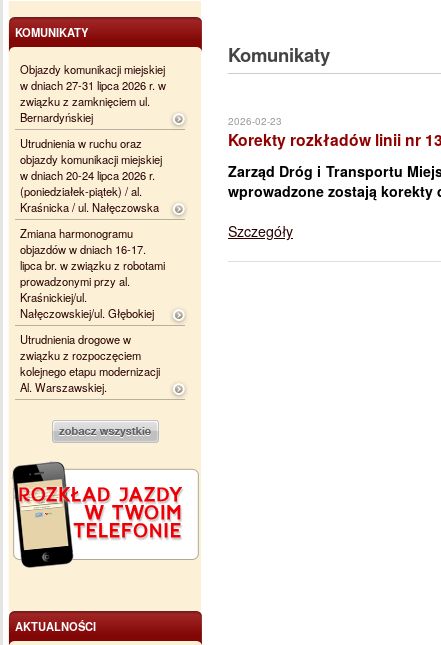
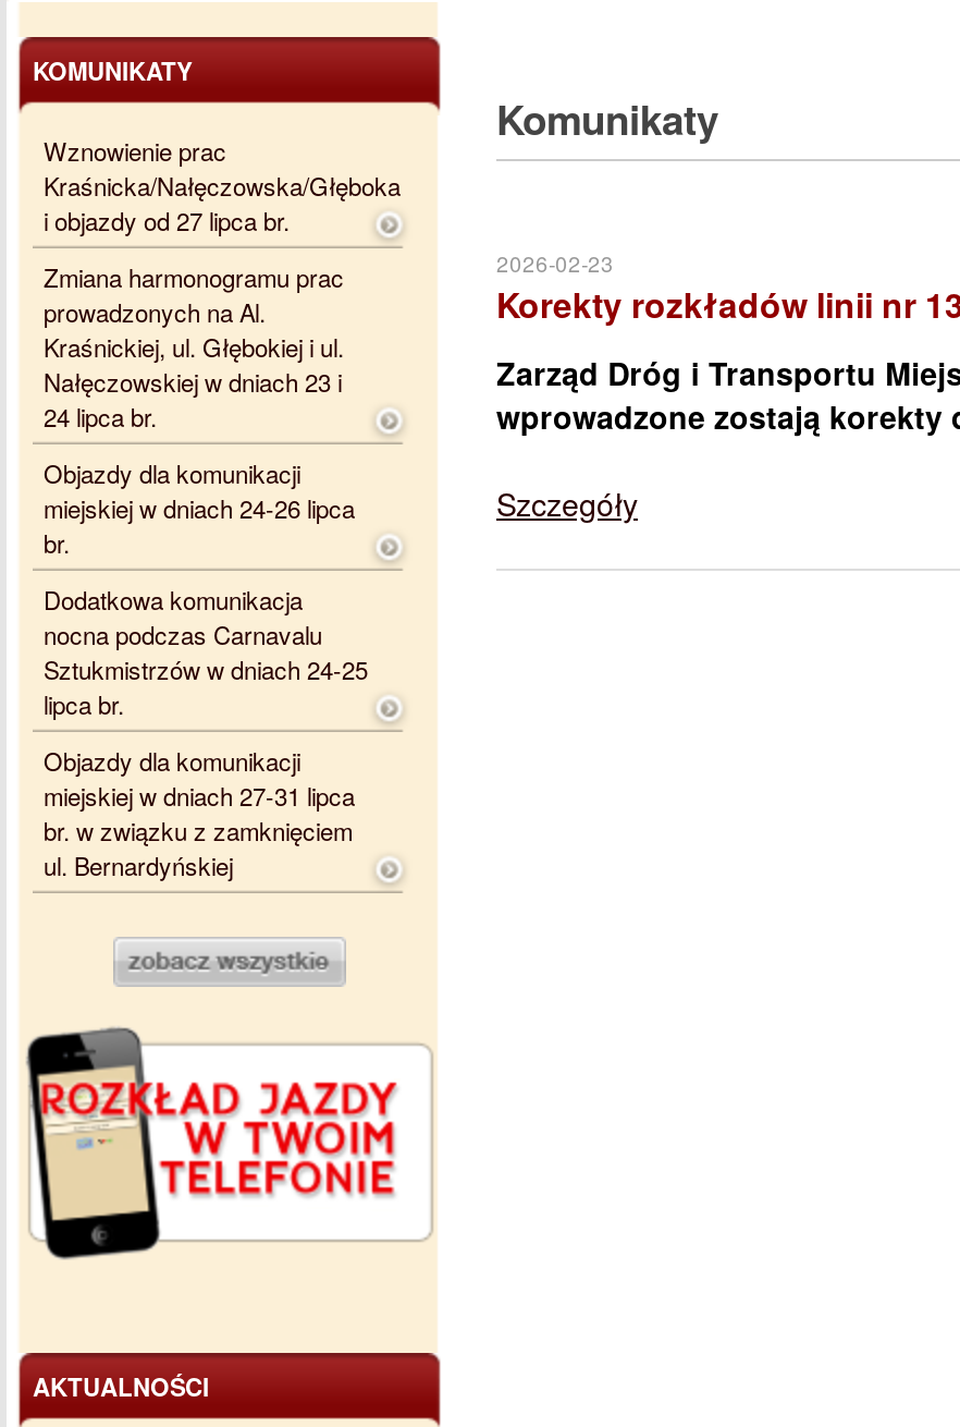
- Objazdy komunikacji miejskiej
- w dniach 27-31 lipca 2026 r. w
- związku z zamknięciem ul.
- Bernardyńskiej
- Utrudnienia w ruchu oraz
- objazdy komunikacji miejskiej
- w dniach 20-24 lipca 2026 r.
- (poniedziałek-piątek) / al.
- Kraśnicka / ul. Nałęczowska
- Zmiana harmonogramu
- objazdów w dniach 16-17.
- lipca br. w związku z robotami
- prowadzonymi przy al.
- Kraśnickiej/ul.
- Nałęczowskiej/ul. Głębokiej
- Utrudnienia drogowe w
- związku z rozpoczęciem
- kolejnego etapu modernizacji
- Al. Warszawskiej.
+ Wznowienie prac
+ Kraśnicka/Nałęczowska/Głęboka
+ i objazdy od 27 lipca br.
+ Zmiana harmonogramu prac
+ prowadzonych na Al.
+ Kraśnickiej, ul. Głębokiej i ul.
+ Nałęczowskiej w dniach 23 i
+ 24 lipca br.
+ Objazdy dla komunikacji
+ miejskiej w dniach 24-26 lipca
+ br.
+ Dodatkowa komunikacja
+ nocna podczas Carnavalu
+ Sztukmistrzów w dniach 24-25
+ lipca br.
+ Objazdy dla komunikacji
+ miejskiej w dniach 27-31 lipca
+ br. w związku z zamknięciem
+ ul. Bernardyńskiej
